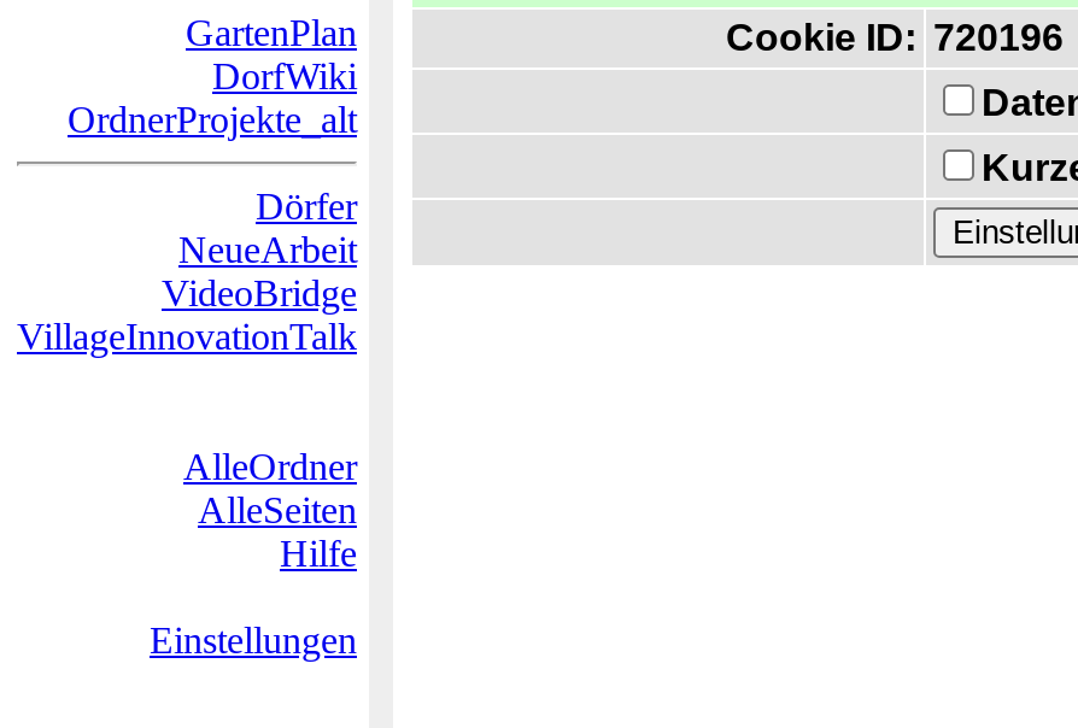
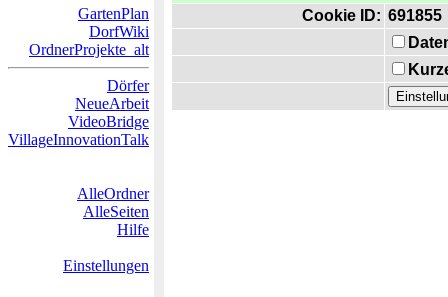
- Cookie ID: 720196
+ Cookie ID: 691855
